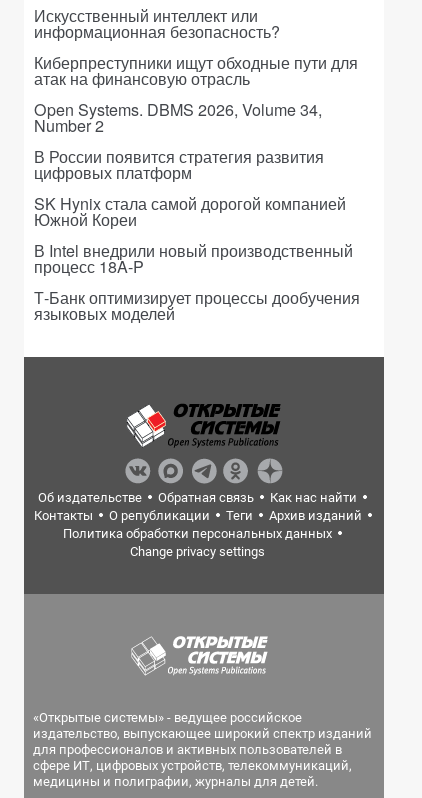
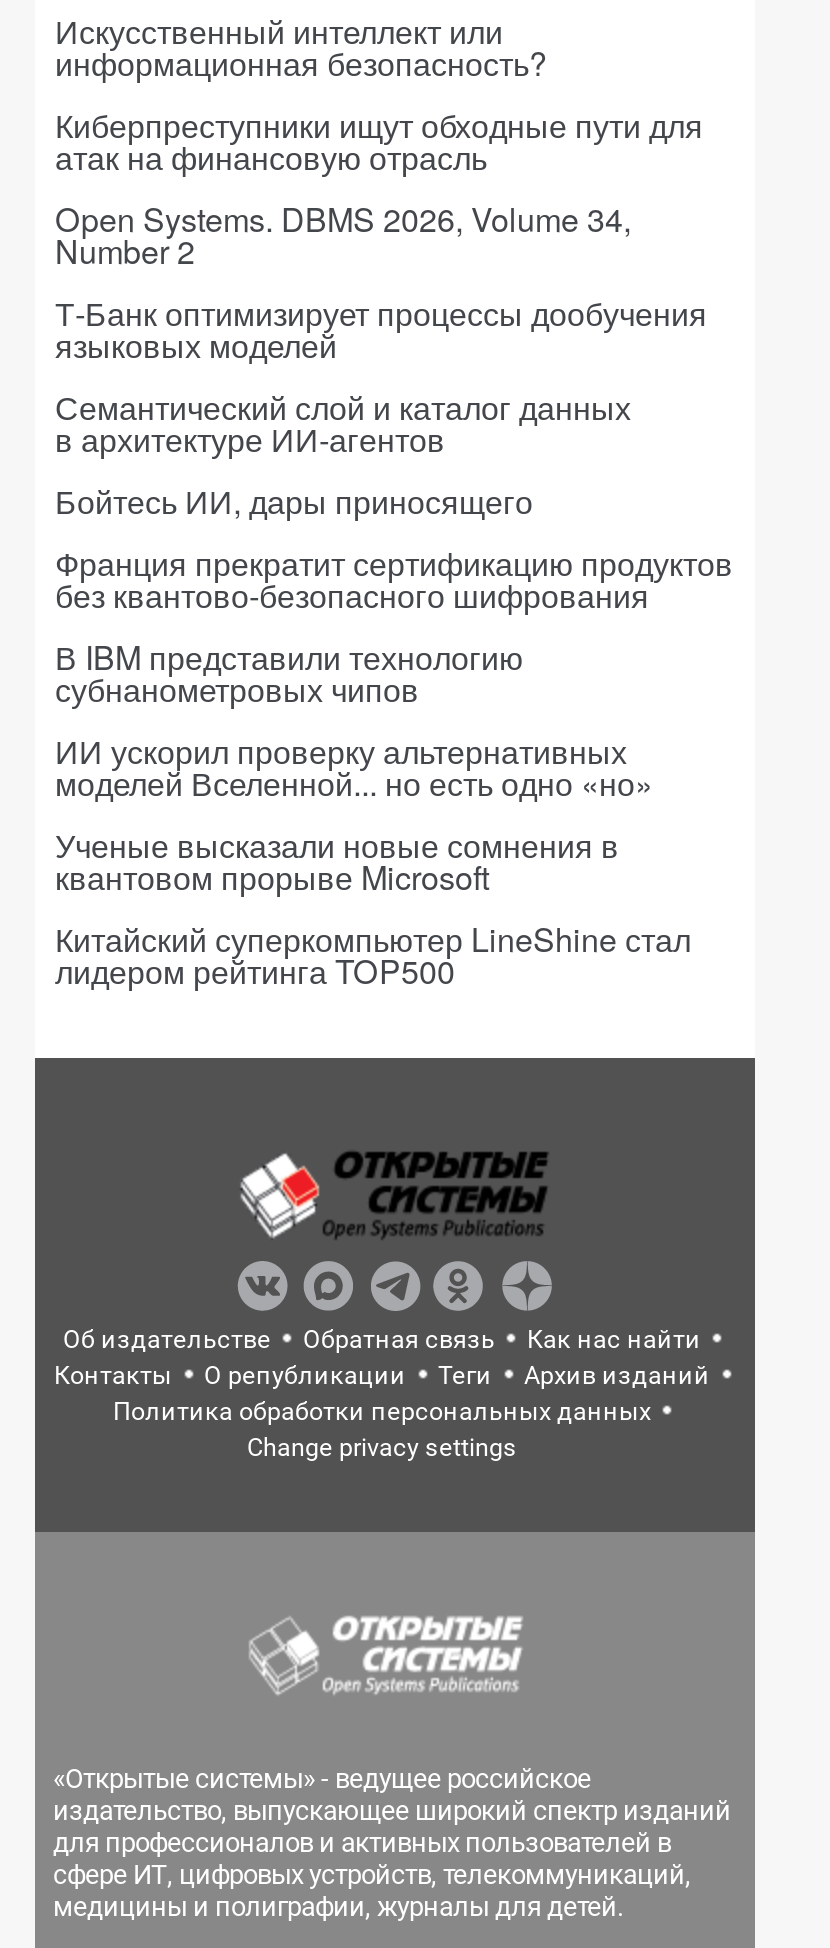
- В России появится стратегия развития
- цифровых платформ
- SK Hynix стала самой дорогой компанией
- Южной Кореи
- В Intel внедрили новый производственный
- процесс 18A-P

moved up: Т-Банк оптимизирует процессы дообучения | языковых моделей

+ Семантический слой и каталог данных
+ в архитектуре ИИ-агентов
+ Бойтесь ИИ, дары приносящего
+ Франция прекратит сертификацию продуктов
+ без квантово-безопасного шифрования
+ В IBM представили технологию
+ субнанометровых чипов
+ ИИ ускорил проверку альтернативных
+ моделей Вселенной... но есть одно «но»
+ Ученые высказали новые сомнения в
+ квантовом прорыве Microsoft
+ Китайский суперкомпьютер LineShine стал
+ лидером рейтинга TOP500
